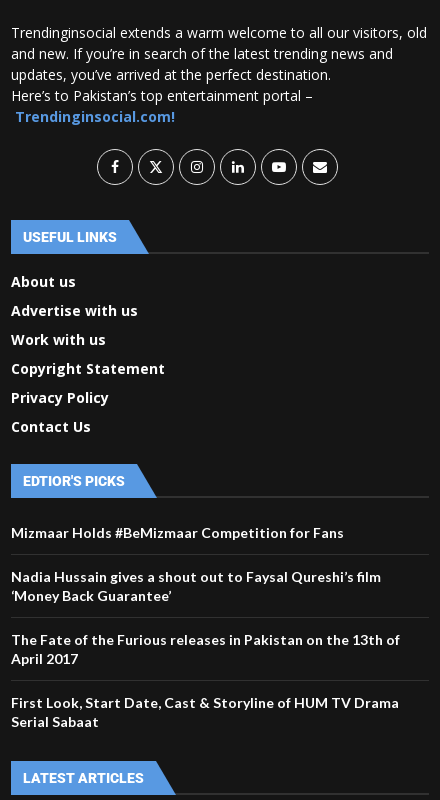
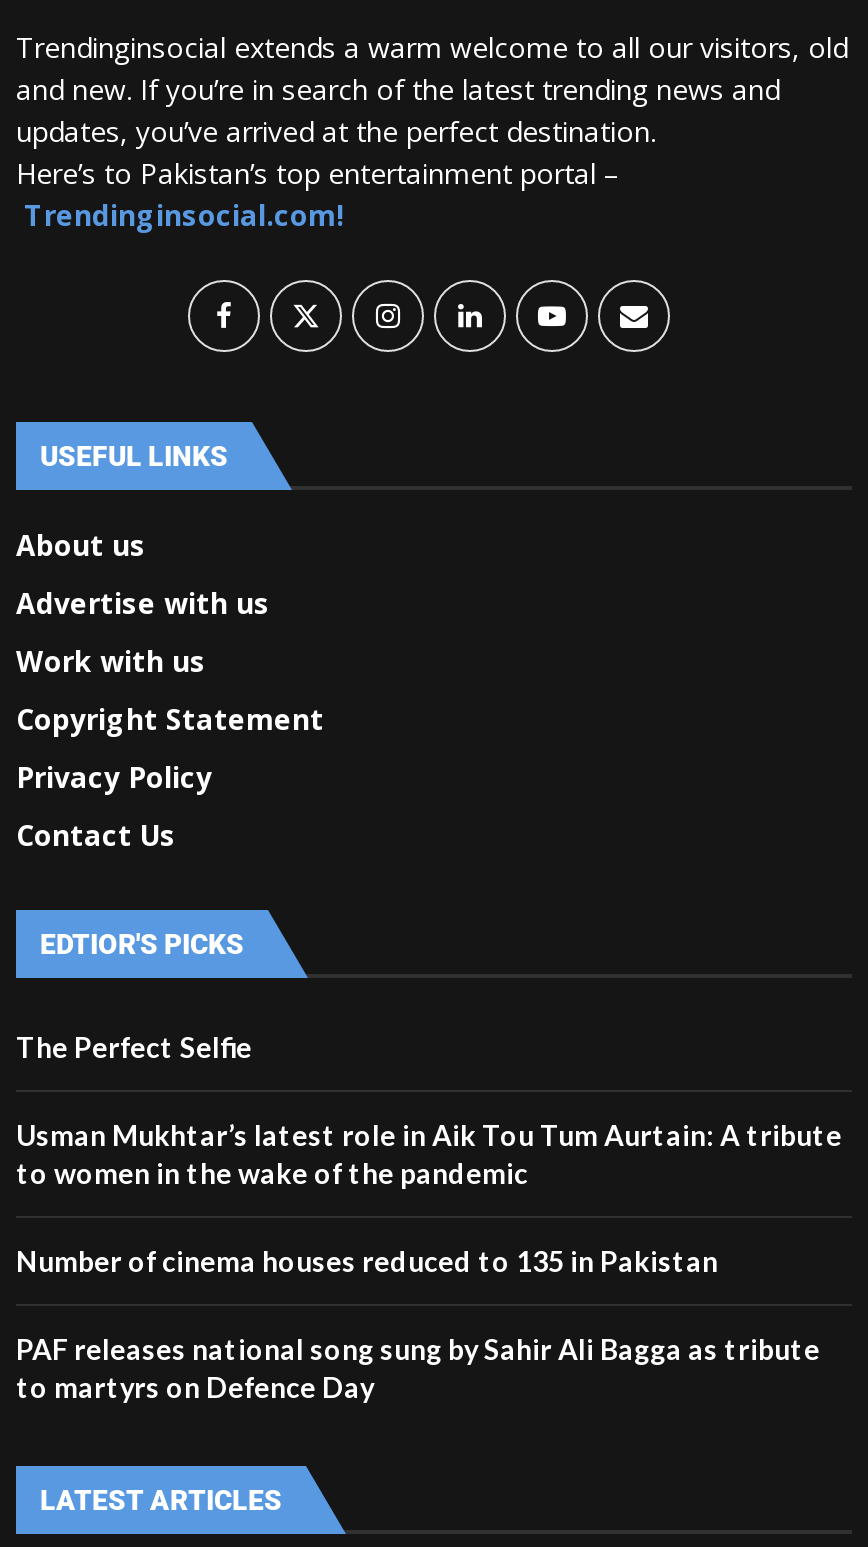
- Mizmaar Holds #BeMizmaar Competition for Fans
+ The Perfect Selfie

- Nadia Hussain gives a shout out to Faysal Qureshi’s film
- ‘Money Back Guarantee’
+ Usman Mukhtar’s latest role in Aik Tou Tum Aurtain: A tribute
+ to women in the wake of the pandemic

- The Fate of the Furious releases in Pakistan on the 13th of
- April 2017
+ Number of cinema houses reduced to 135 in Pakistan

- First Look, Start Date, Cast & Storyline of HUM TV Drama
- Serial Sabaat
+ PAF releases national song sung by Sahir Ali Bagga as tribute
+ to martyrs on Defence Day
